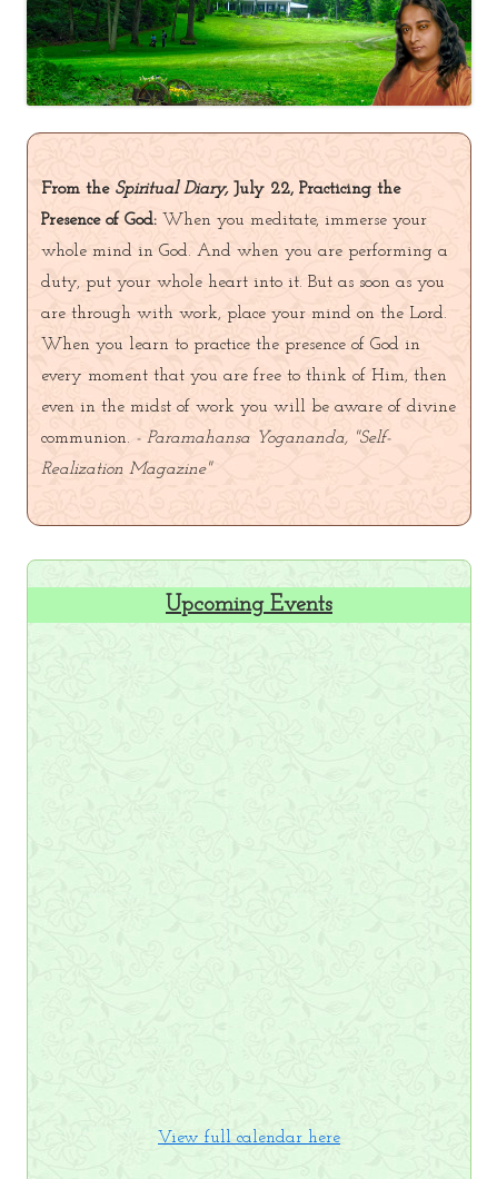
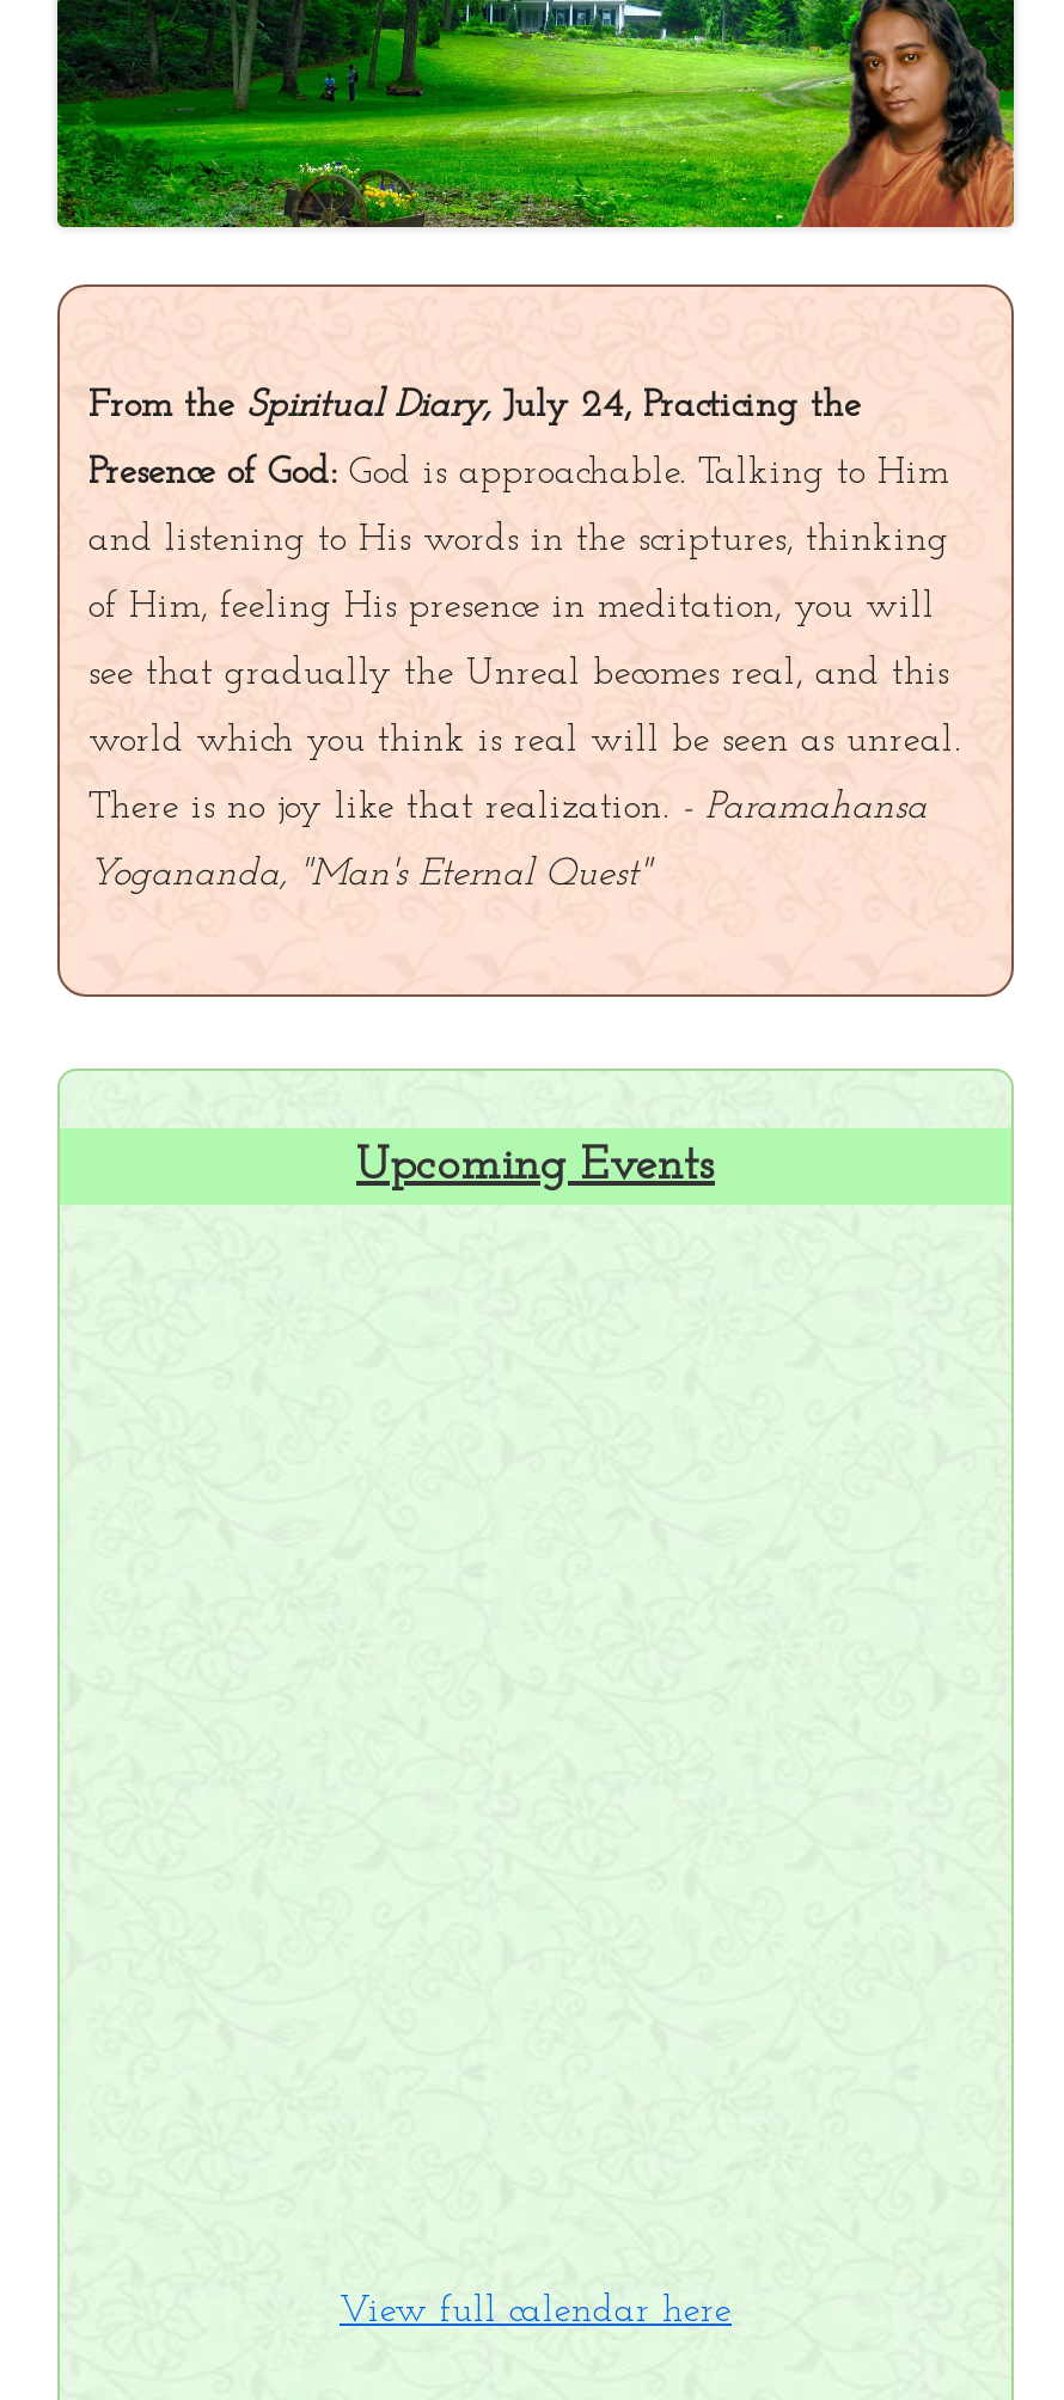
- From the Spiritual Diary, July 22, Practicing the
- Presence of God: When you meditate, immerse your
- whole mind in God. And when you are performing a
- duty, put your whole heart into it. But as soon as you
- are through with work, place your mind on the Lord.
- When you learn to practice the presence of God in
- every moment that you are free to think of Him, then
- even in the midst of work you will be aware of divine
- communion. - Paramahansa Yogananda, "Self-
- Realization Magazine"
+ From the Spiritual Diary, July 24, Practicing the
+ Presence of God: God is approachable. Talking to Him
+ and listening to His words in the scriptures, thinking
+ of Him, feeling His presence in meditation, you will
+ see that gradually the Unreal becomes real, and this
+ world which you think is real will be seen as unreal.
+ There is no joy like that realization. - Paramahansa
+ Yogananda, "Man's Eternal Quest"
